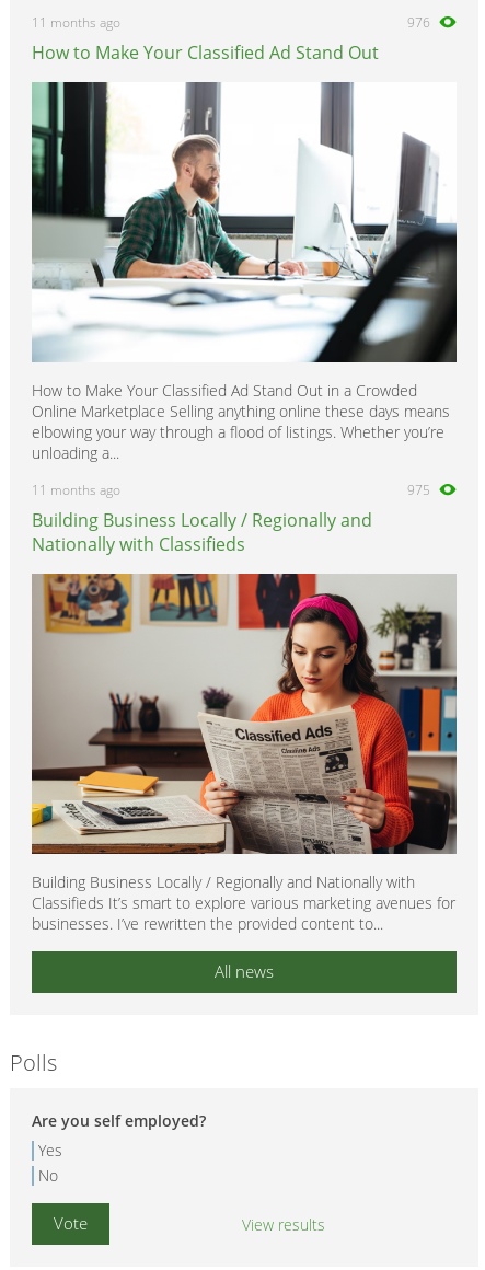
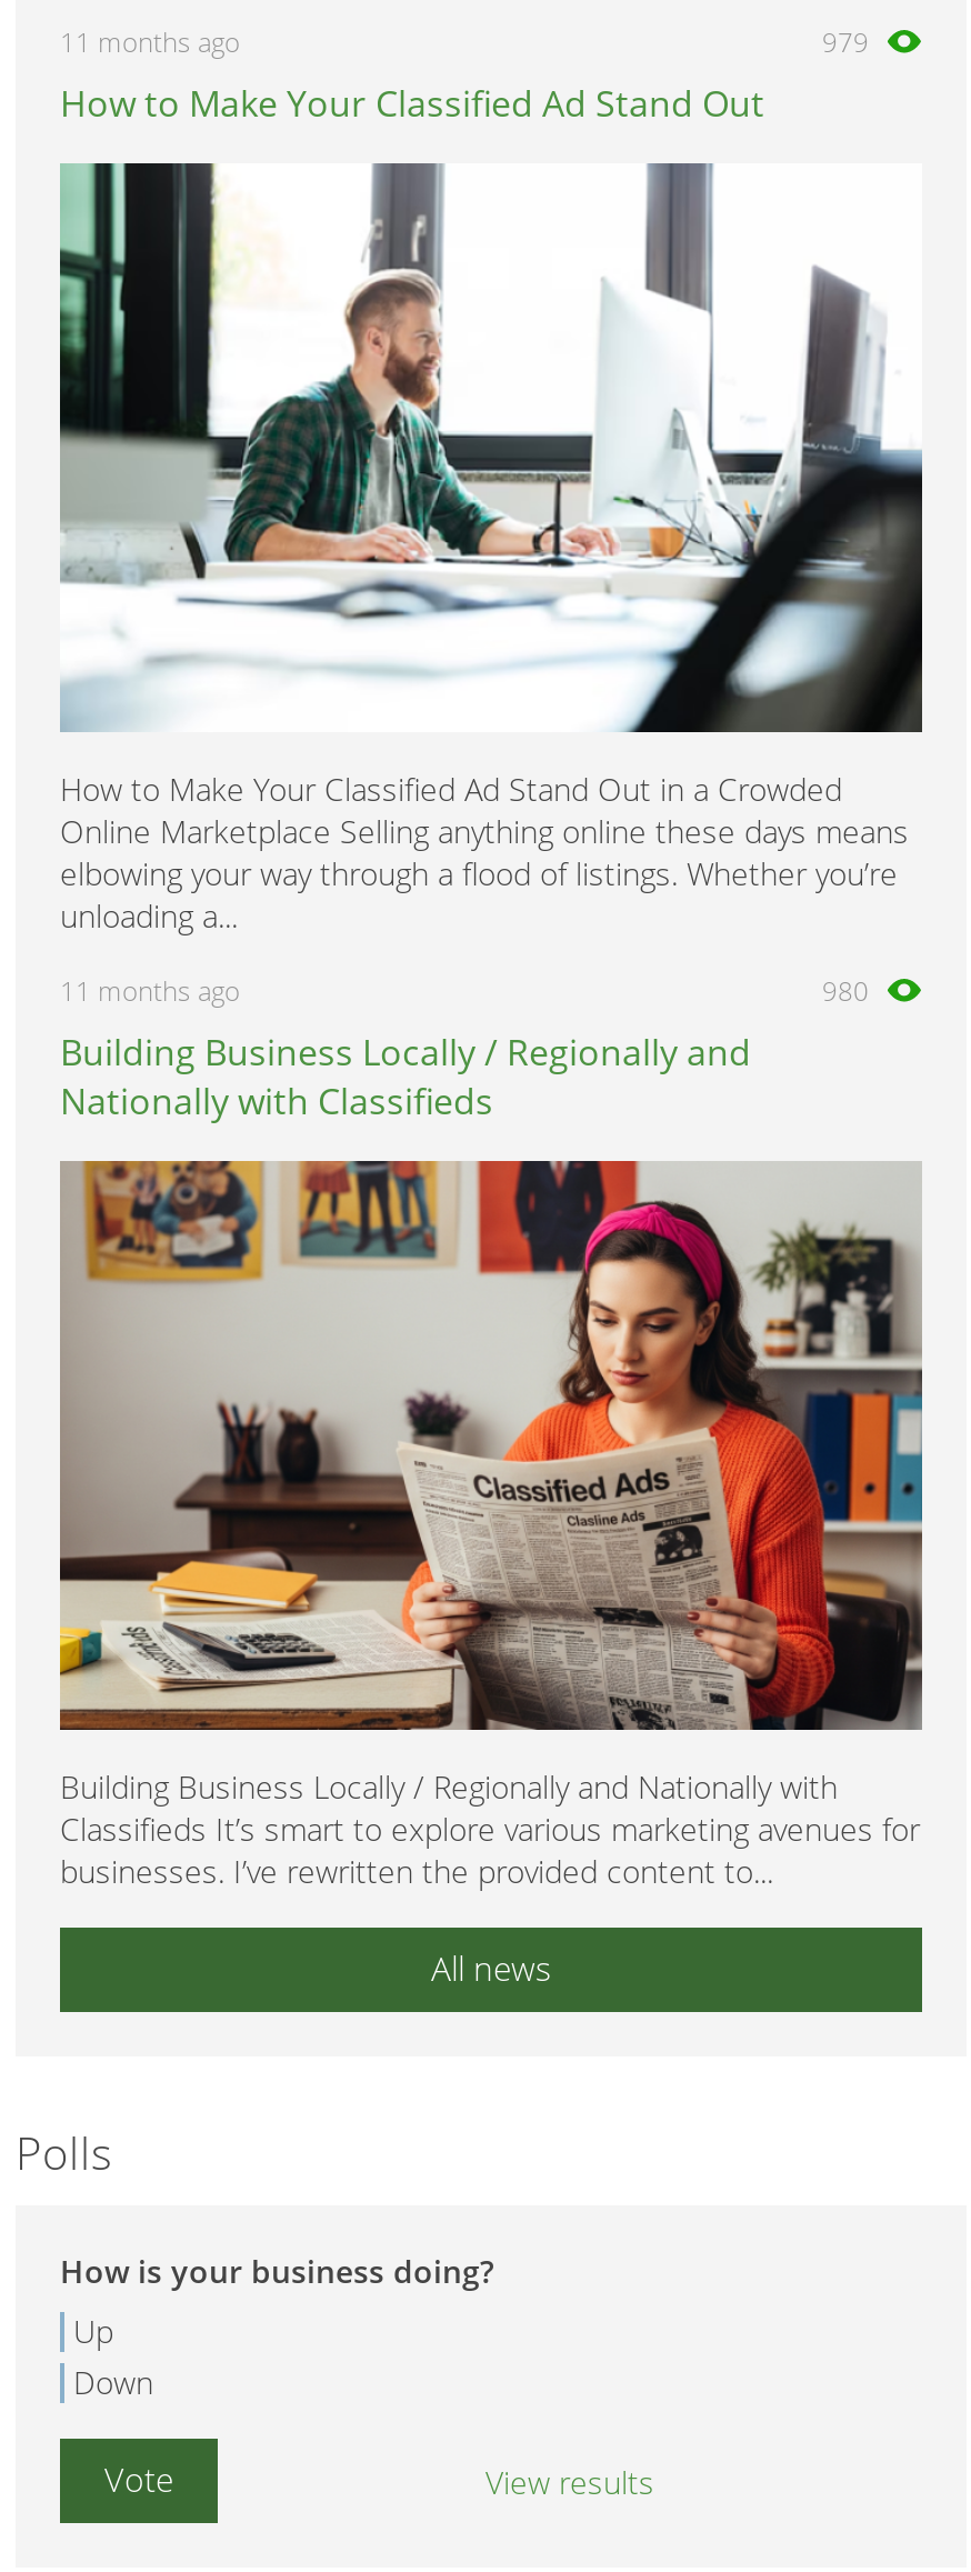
- 976
+ 979

- 975
+ 980

- Are you self employed?
- Yes
- No
+ How is your business doing?
+ Up
+ Down
